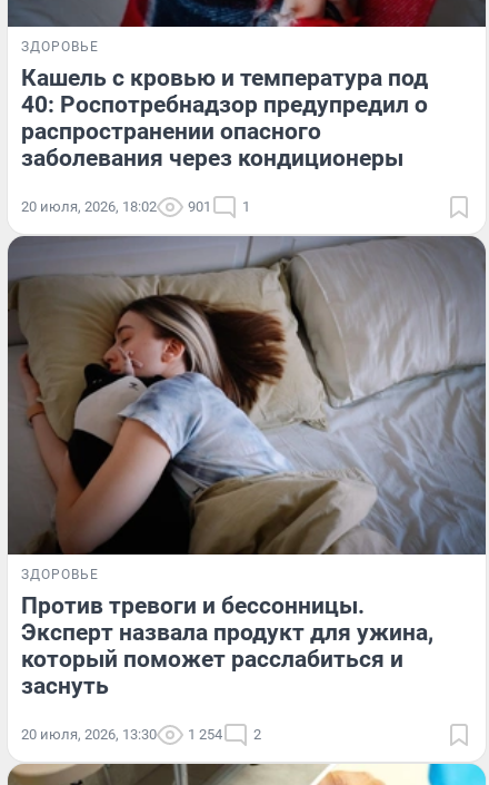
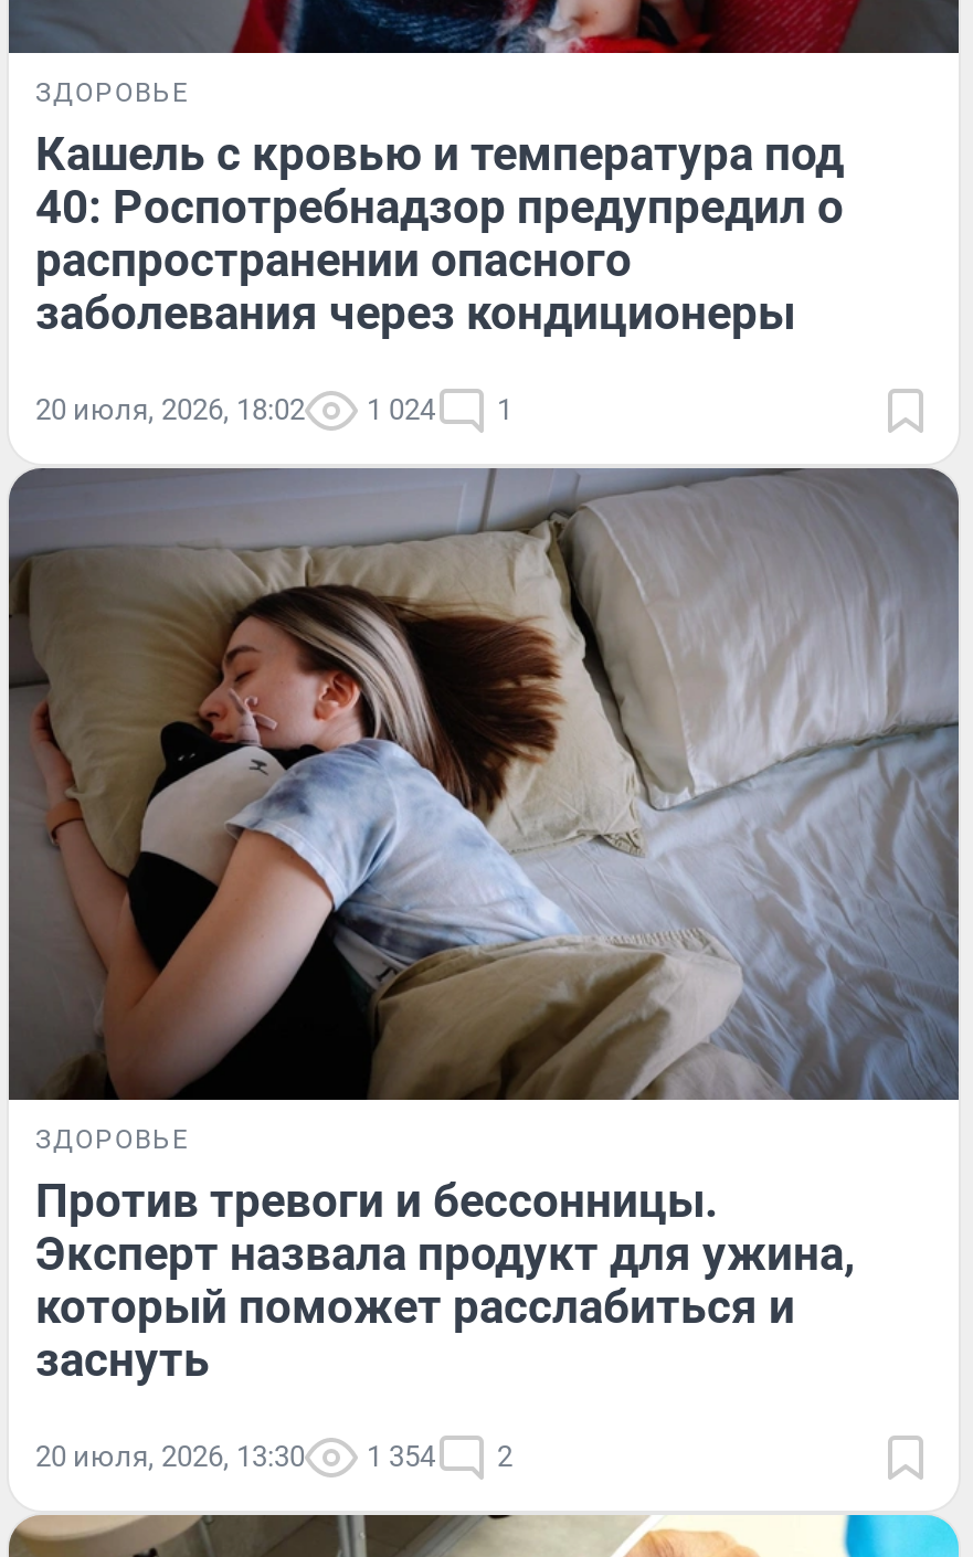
- 20 июля, 2026, 18:02 901 1
+ 20 июля, 2026, 18:02 1 024 1

- 20 июля, 2026, 13:30 1 254 2
+ 20 июля, 2026, 13:30 1 354 2
